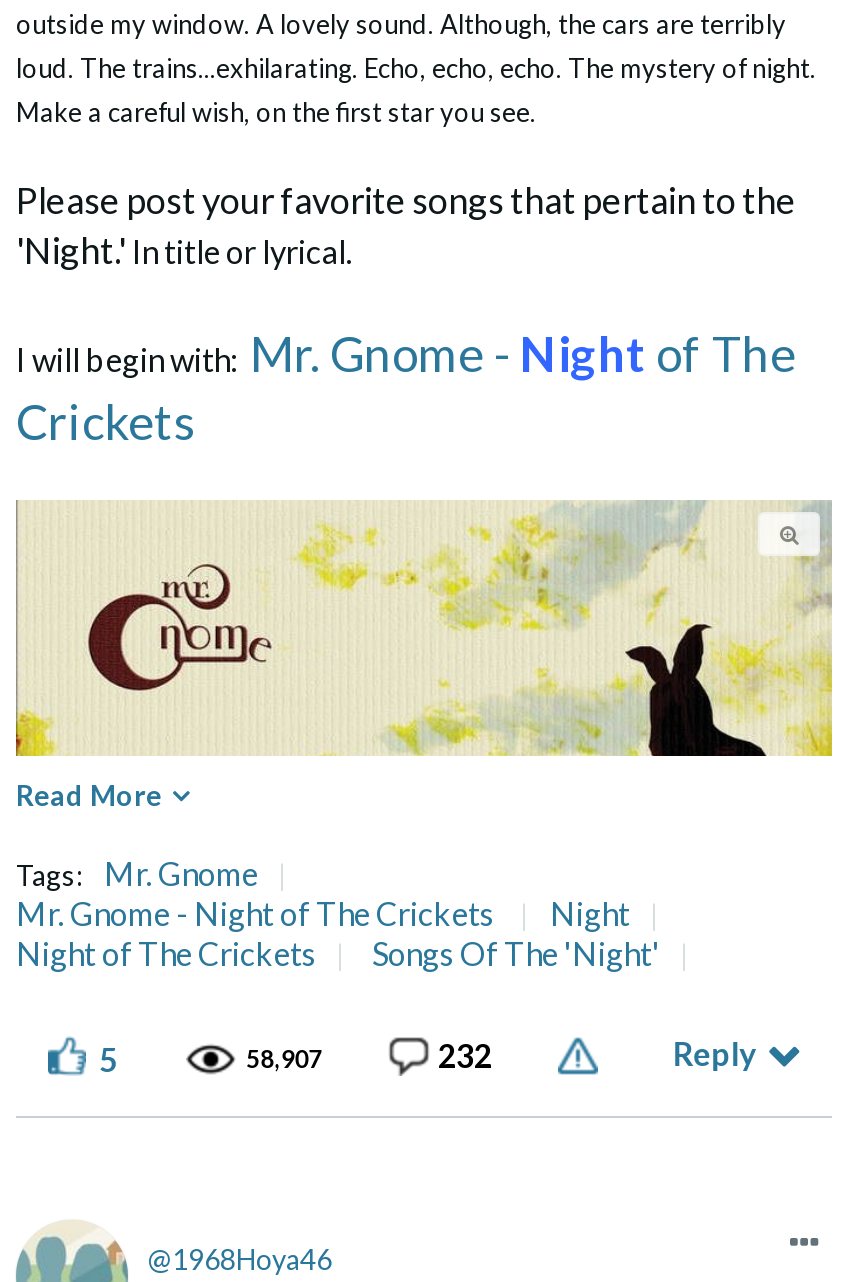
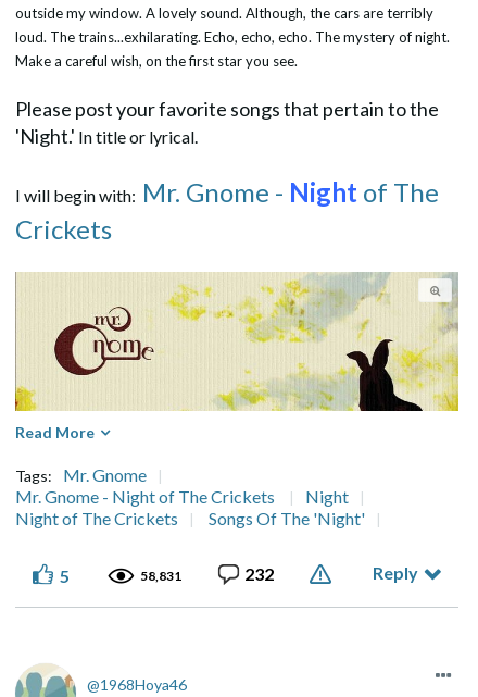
- 58,907
+ 58,831
